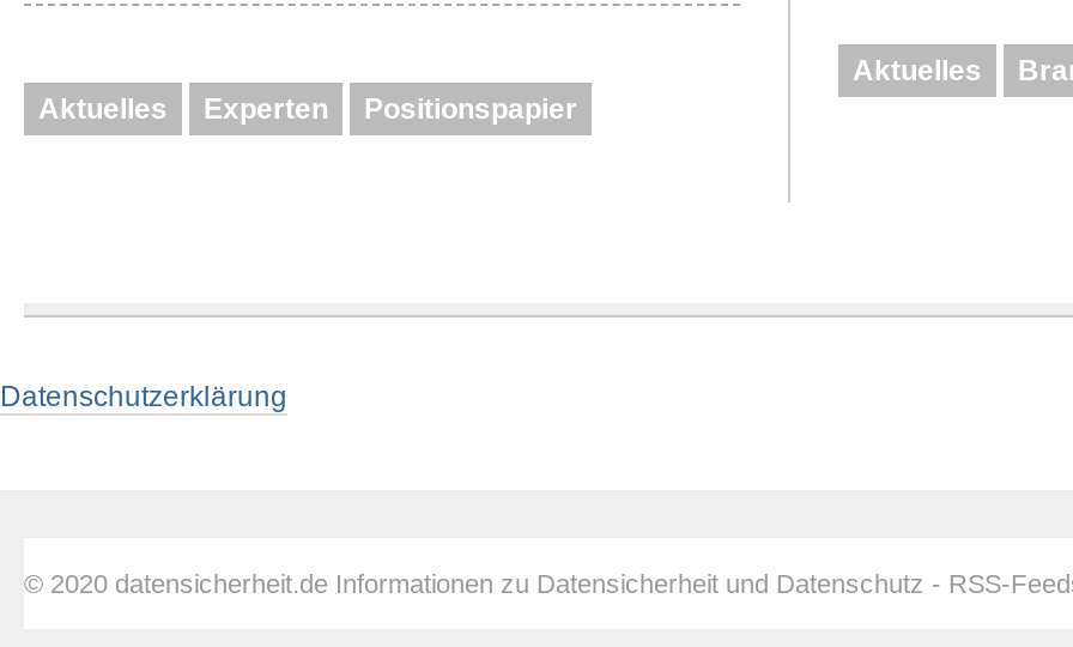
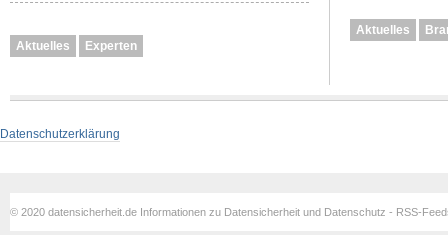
- Positionspapier
